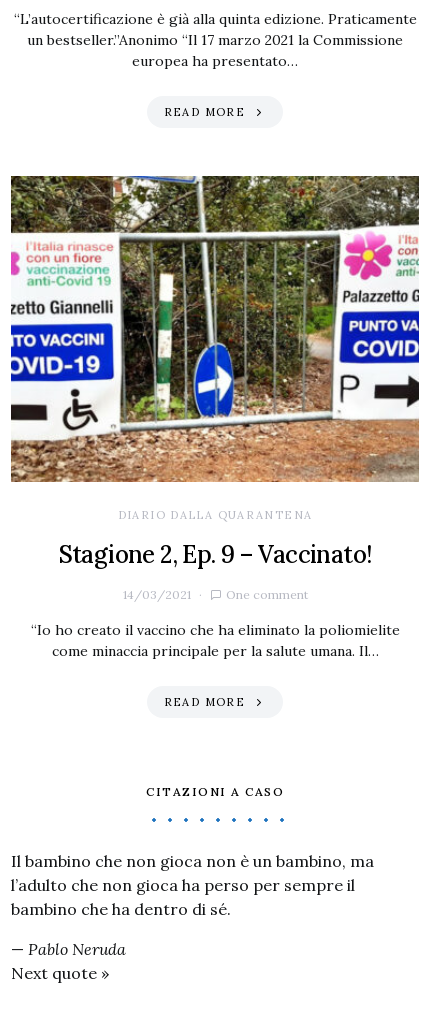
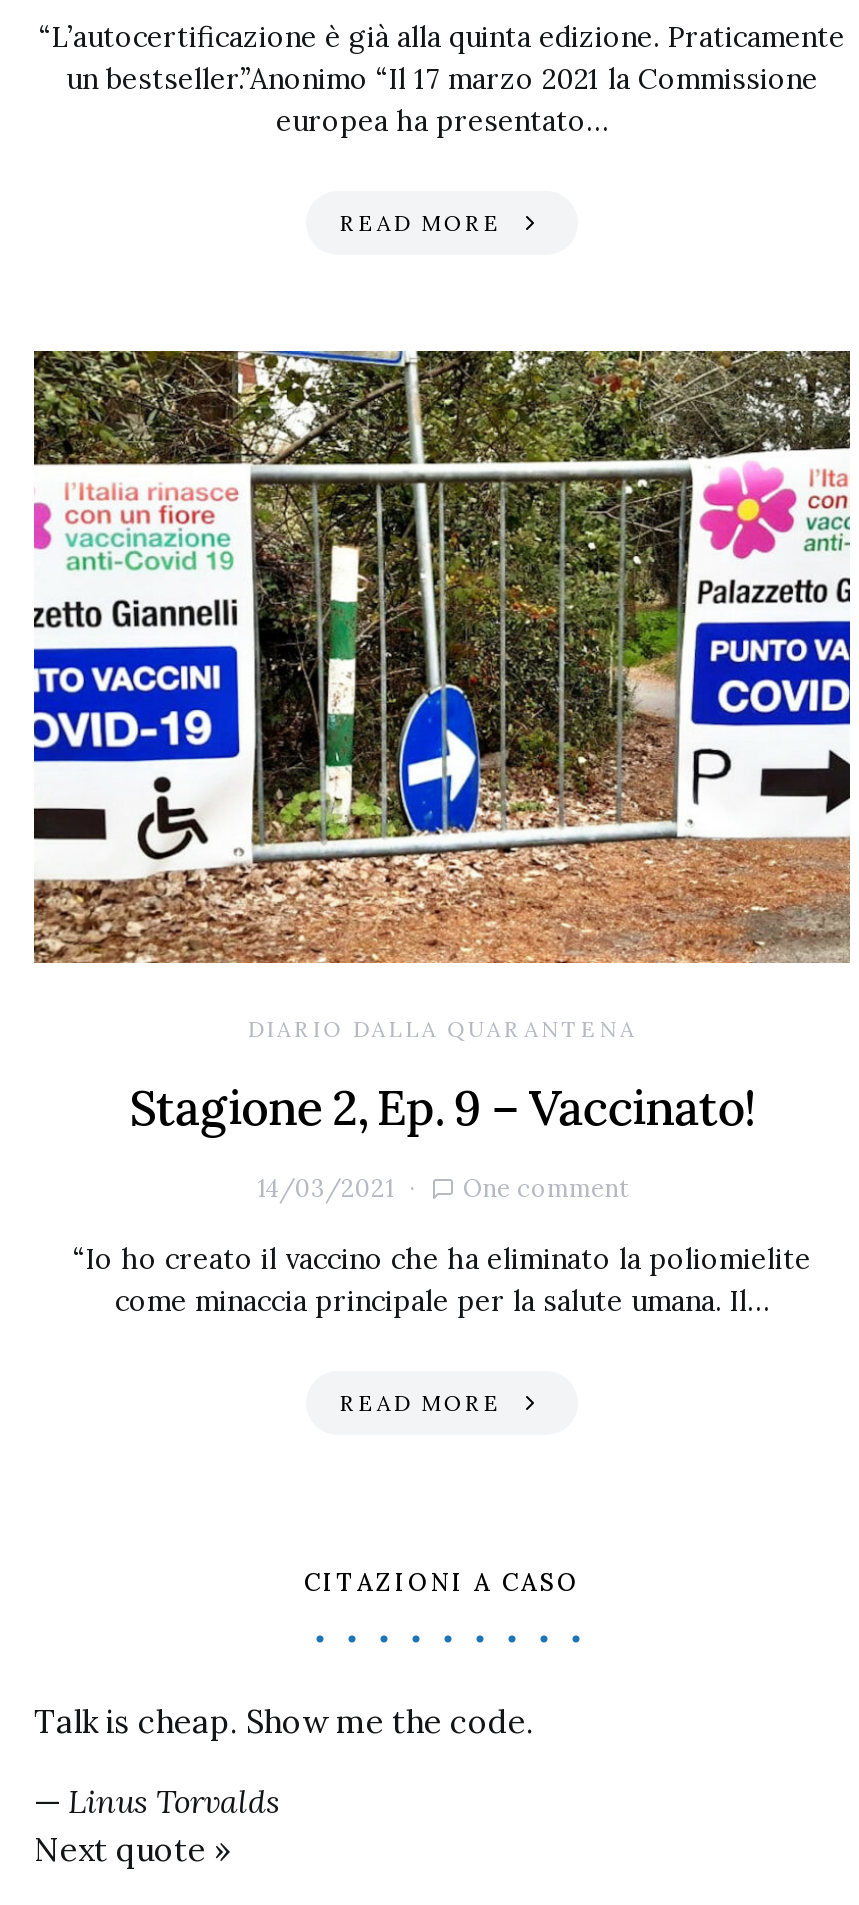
- Il bambino che non gioca non è un bambino, ma
- l’adulto che non gioca ha perso per sempre il
- bambino che ha dentro di sé.
+ Talk is cheap. Show me the code.

- — Pablo Neruda
+ — Linus Torvalds
